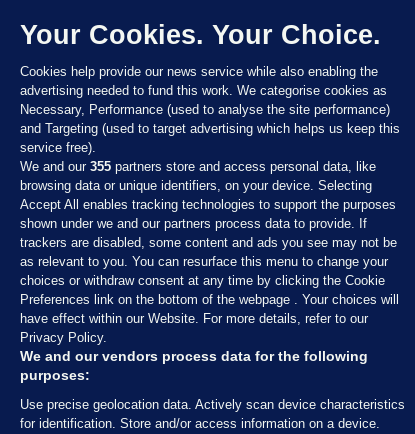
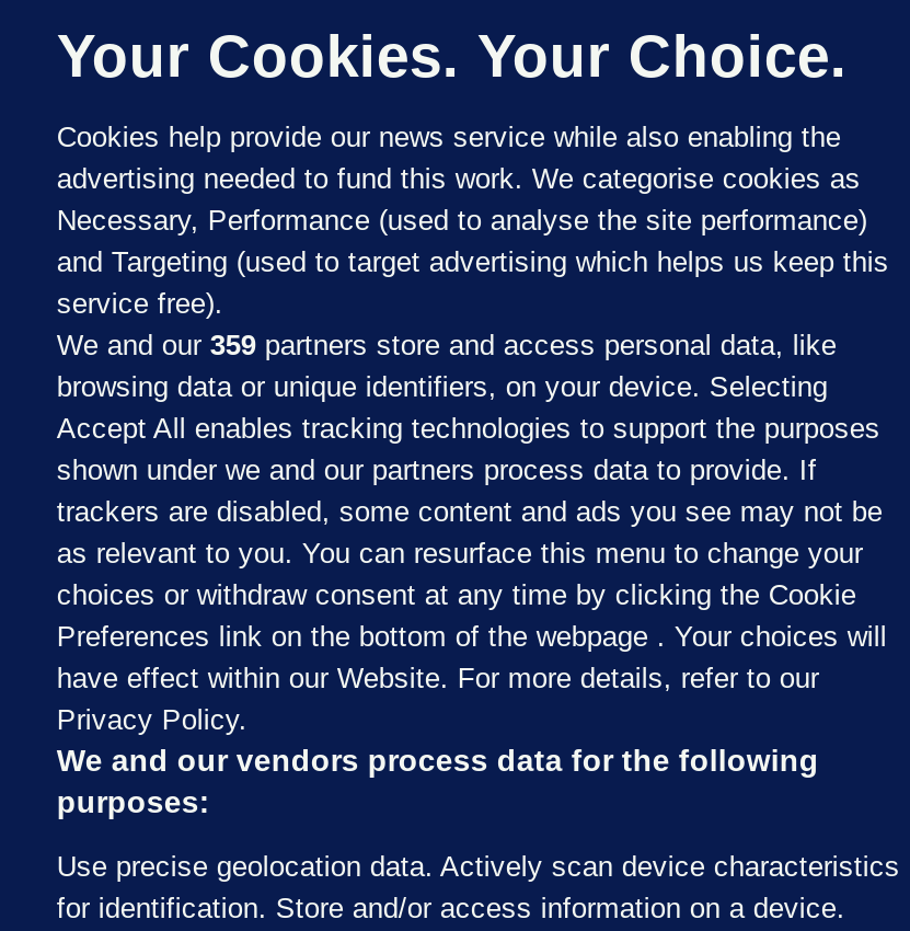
- We and our 355 partners store and access personal data, like
+ We and our 359 partners store and access personal data, like
